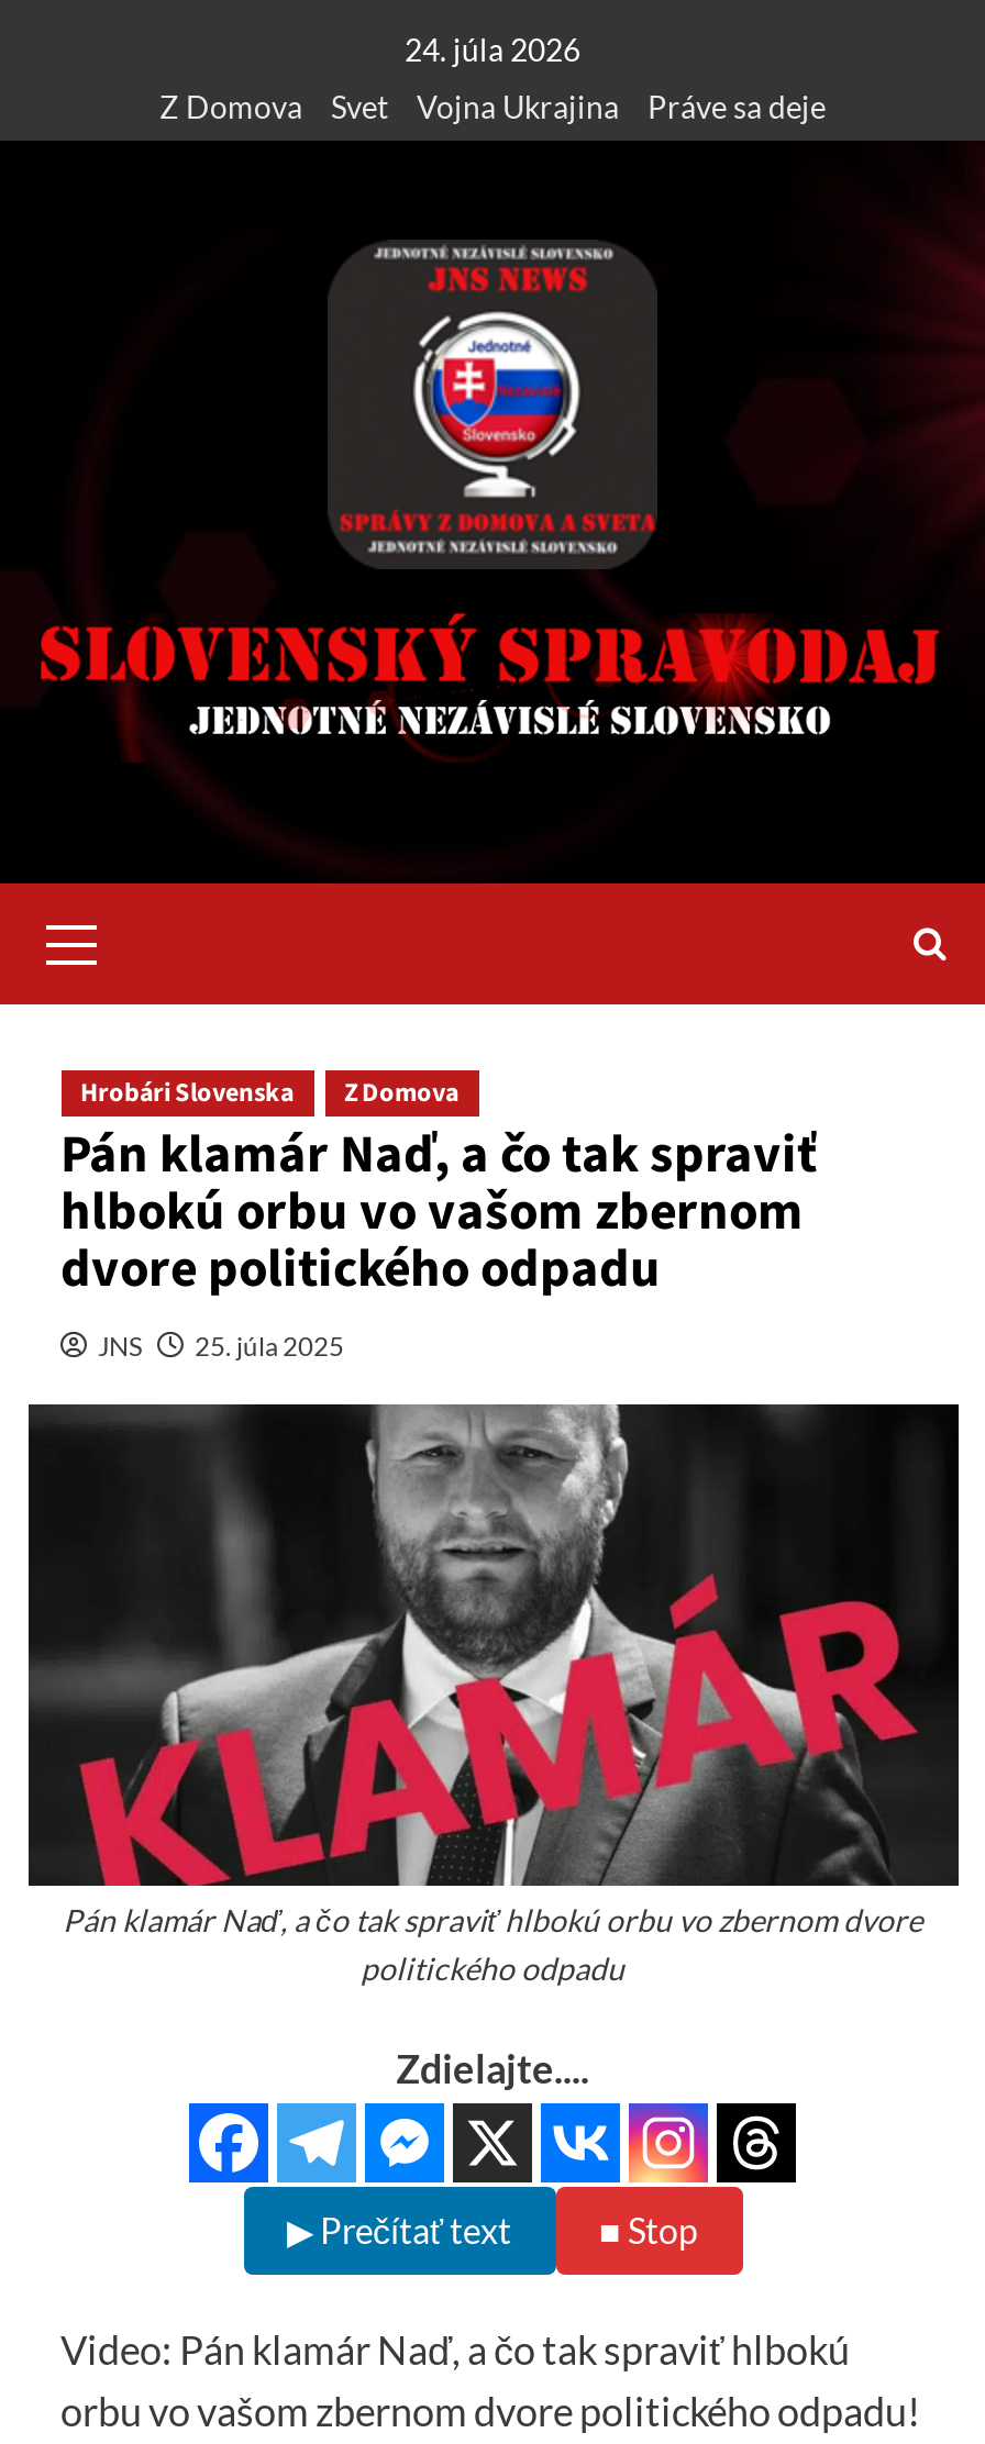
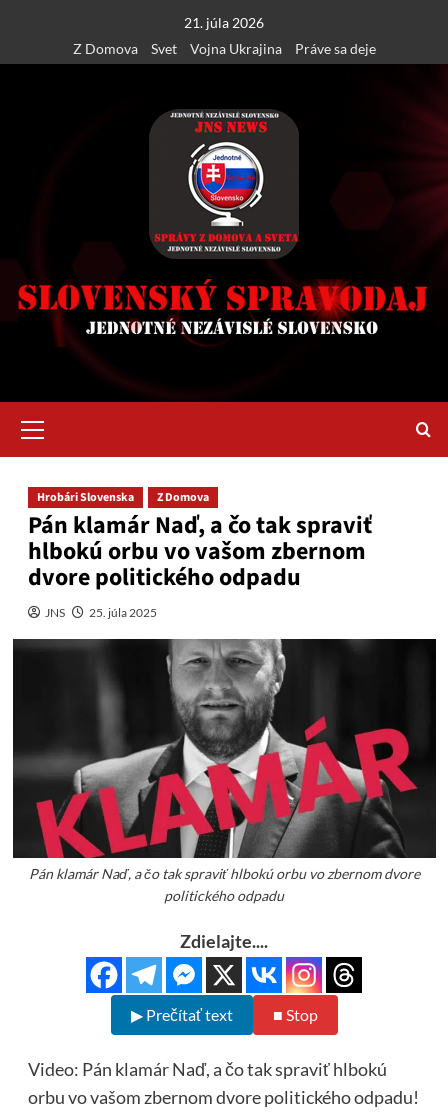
- 24. júla 2026
+ 21. júla 2026
